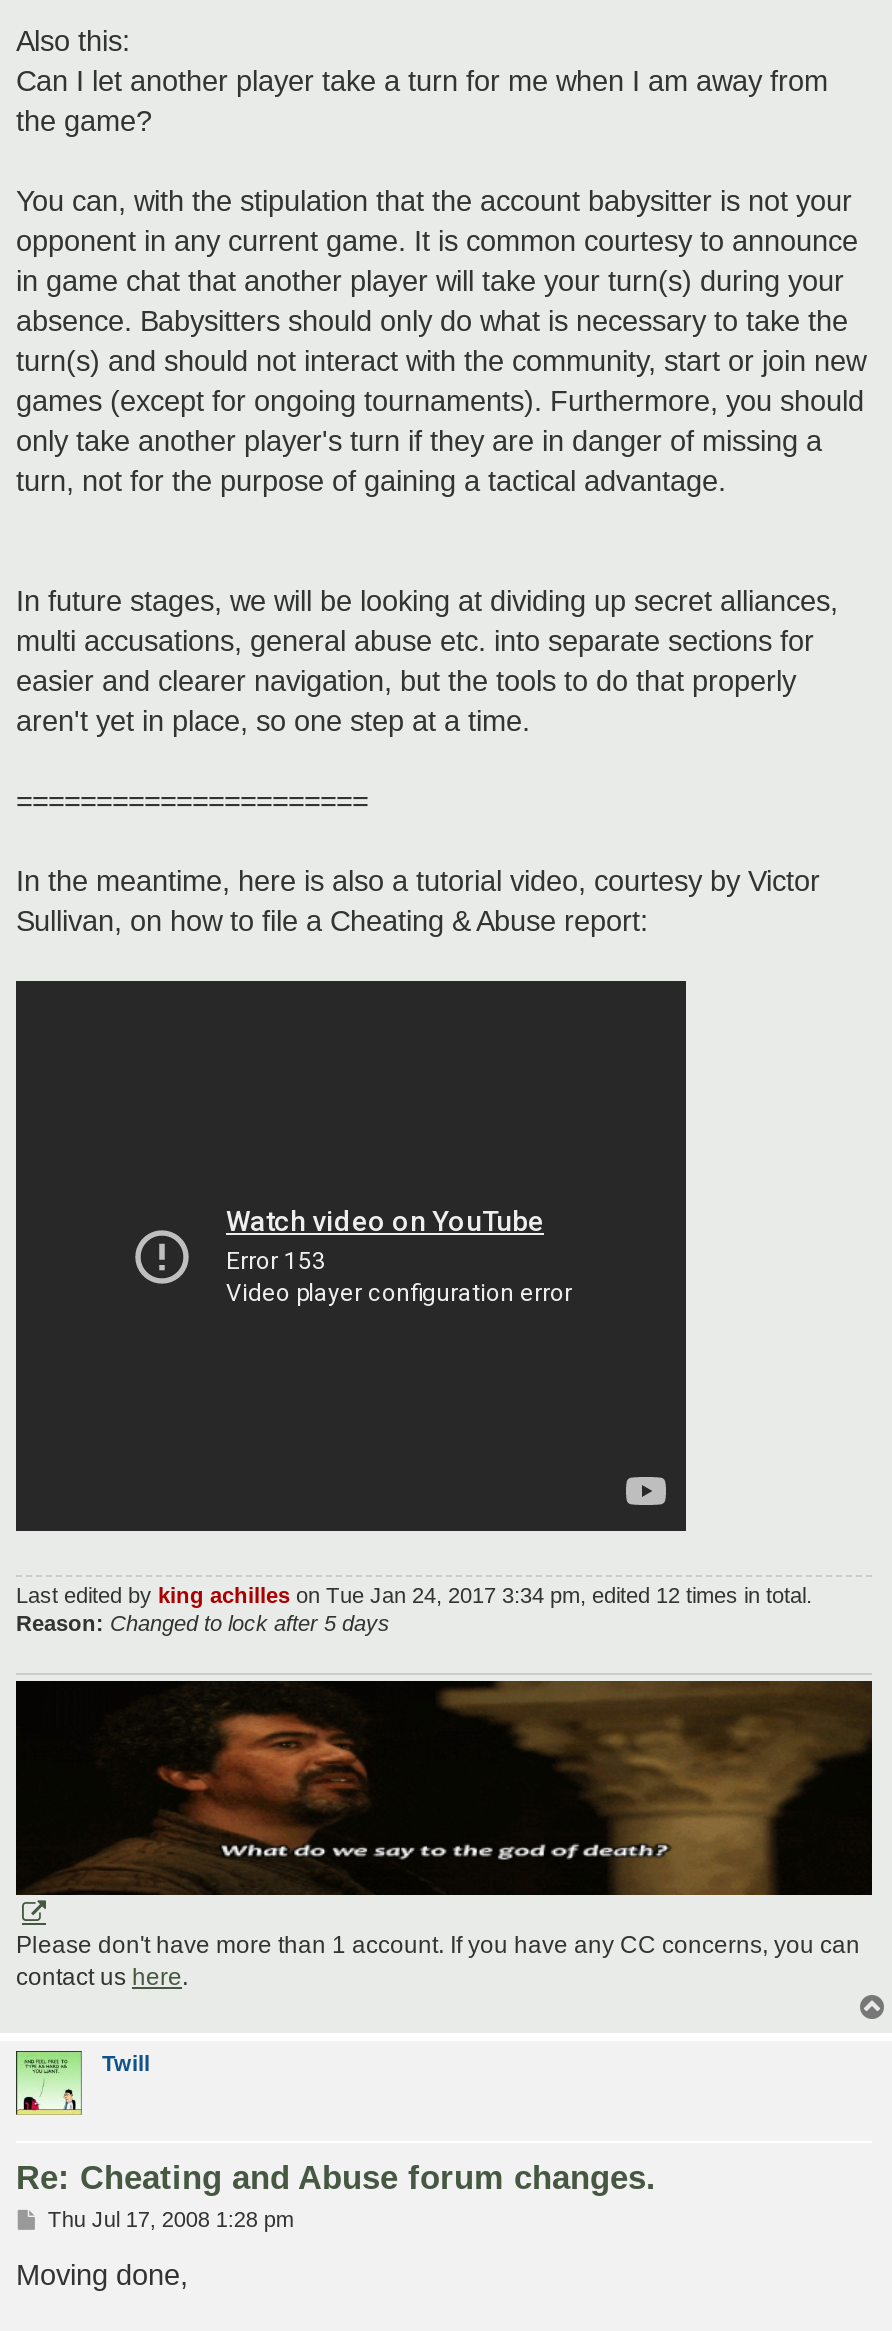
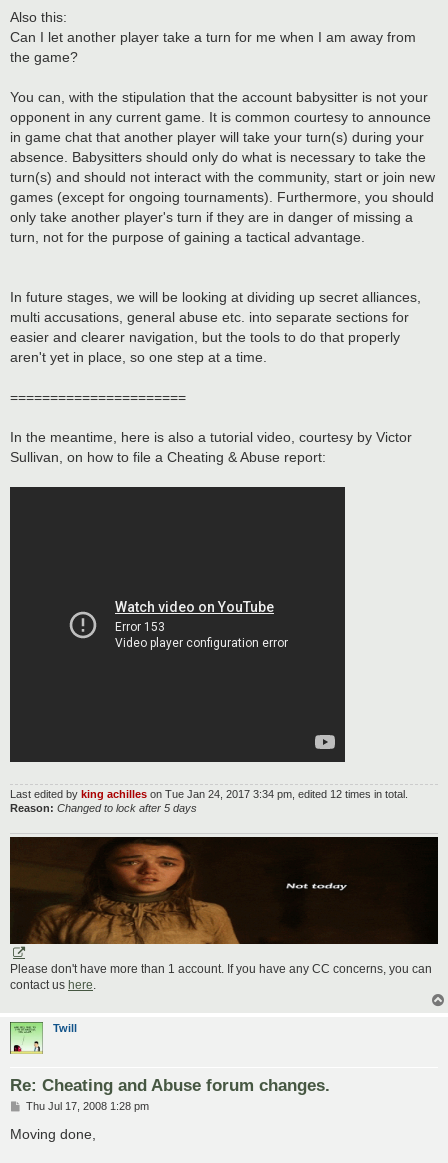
- [image]
+ [image]
